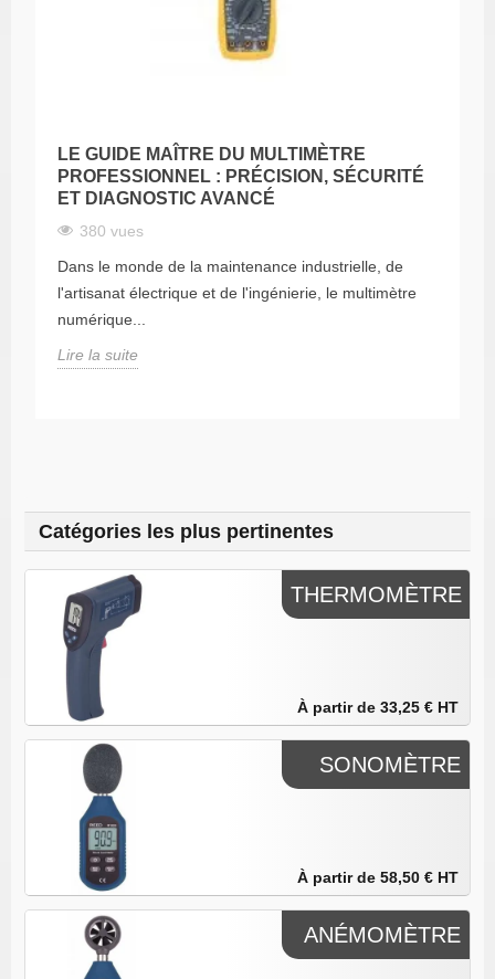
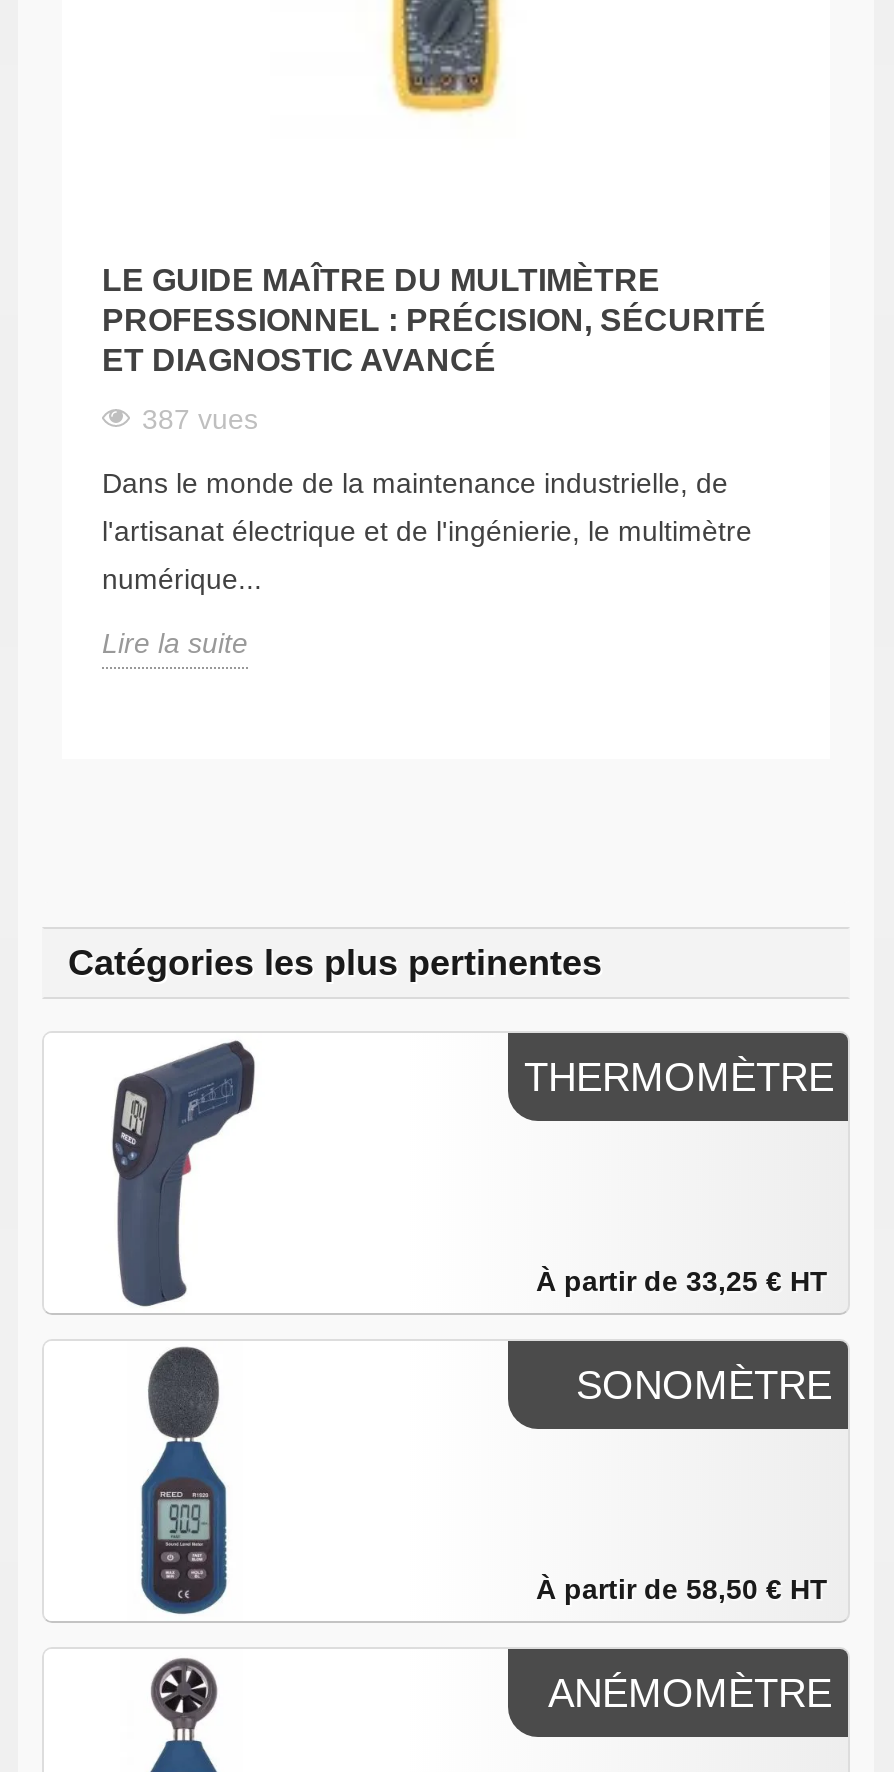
- 380 vues
+ 387 vues
